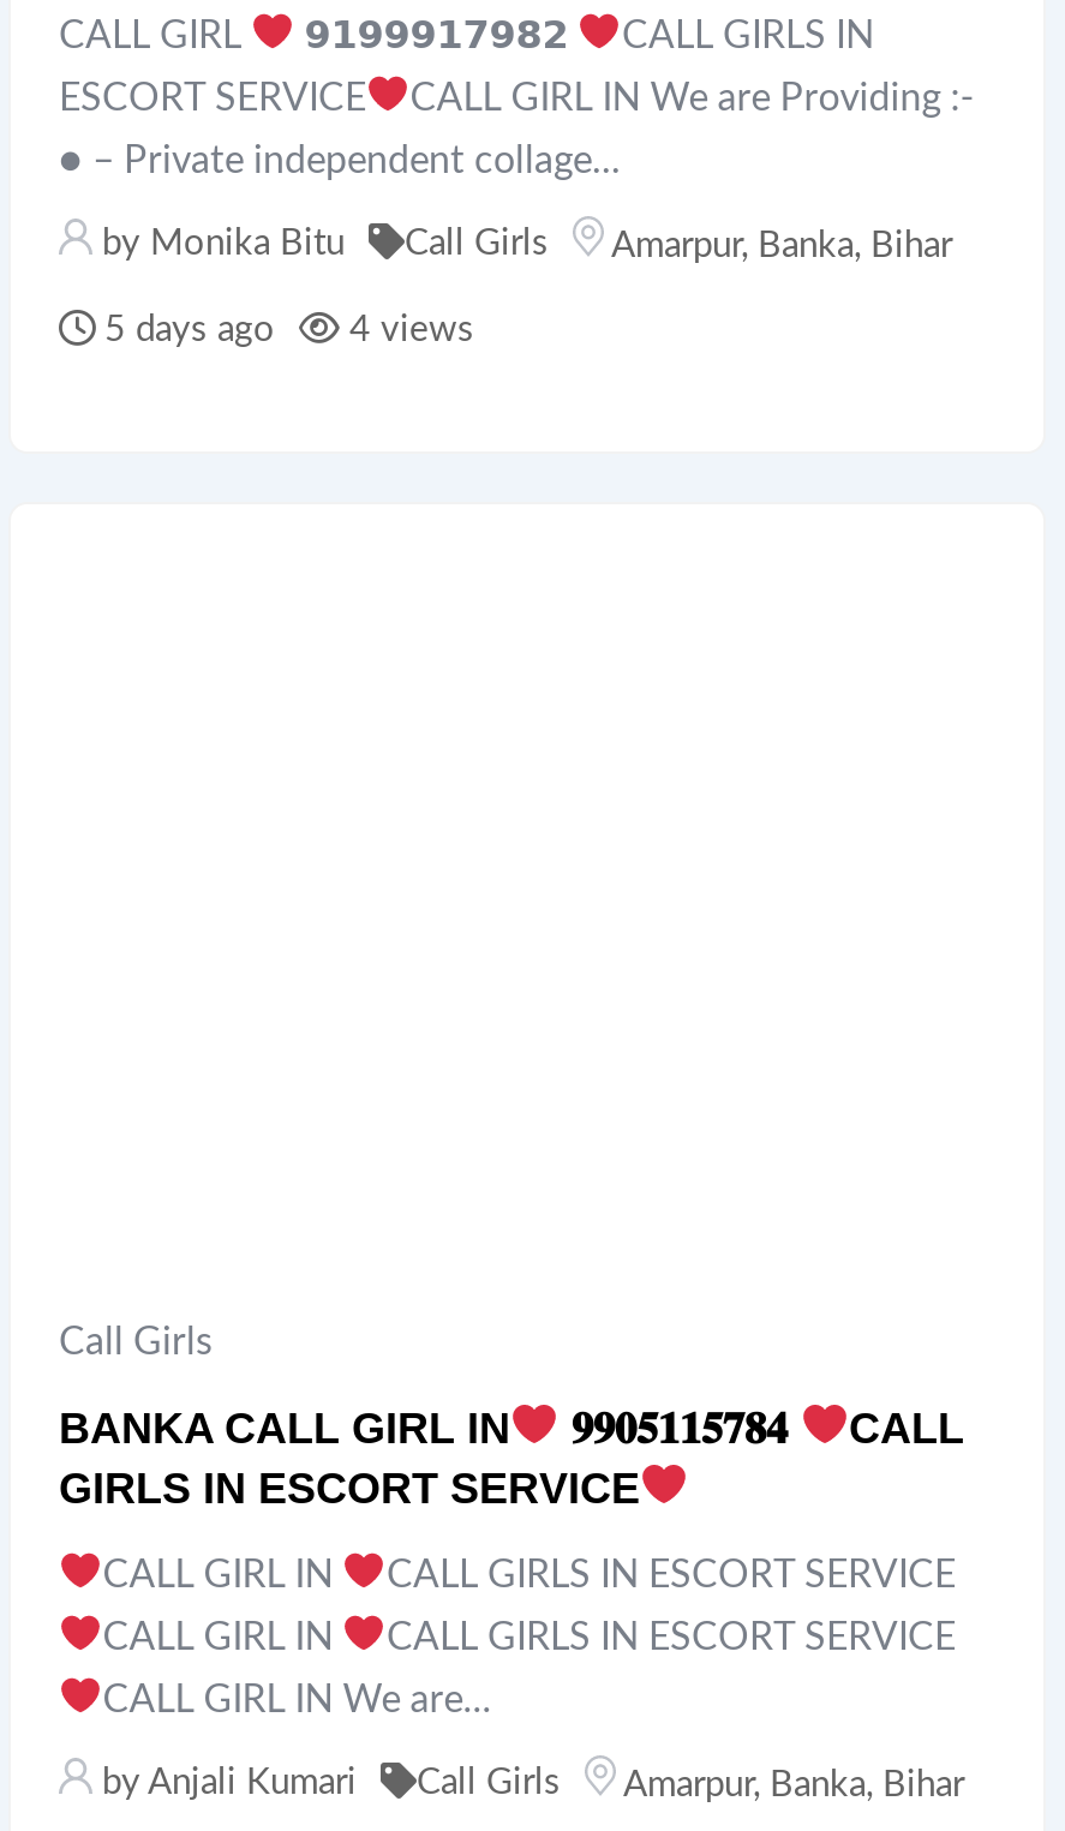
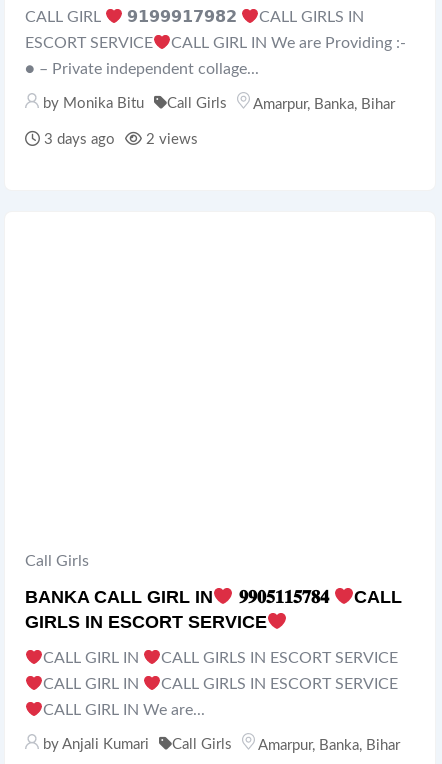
- 5 days ago
+ 3 days ago

- 4 views
+ 2 views
